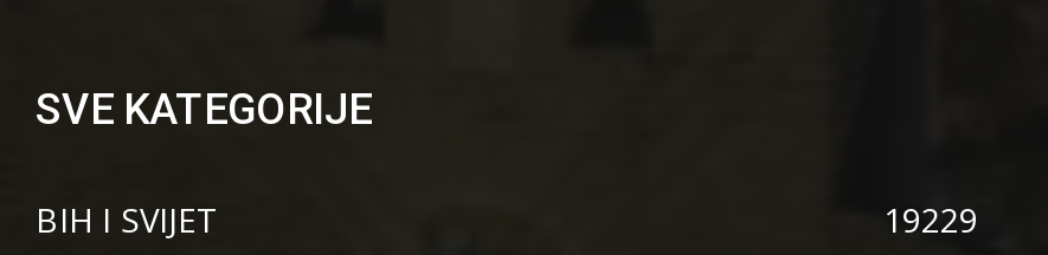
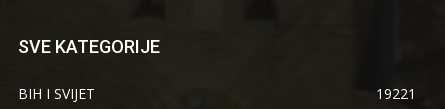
- 19229
+ 19221
